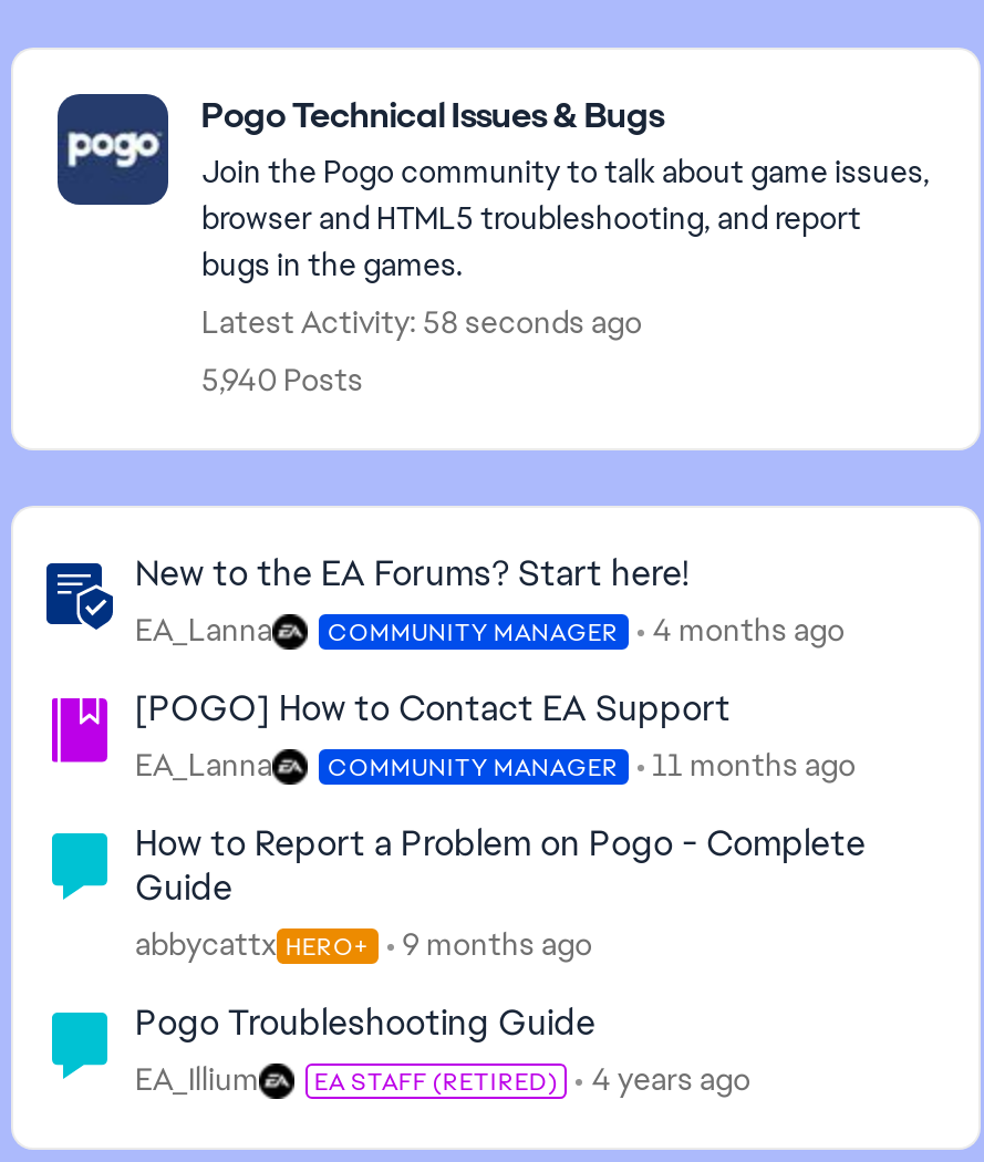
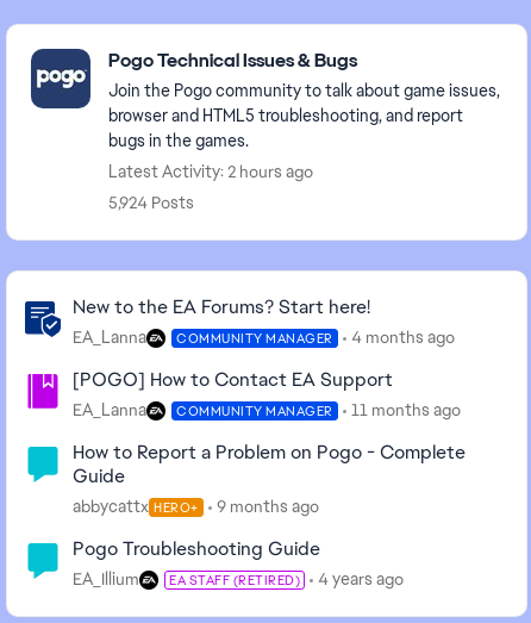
- Latest Activity: 58 seconds ago
+ Latest Activity: 2 hours ago

- 5,940 Posts
+ 5,924 Posts
